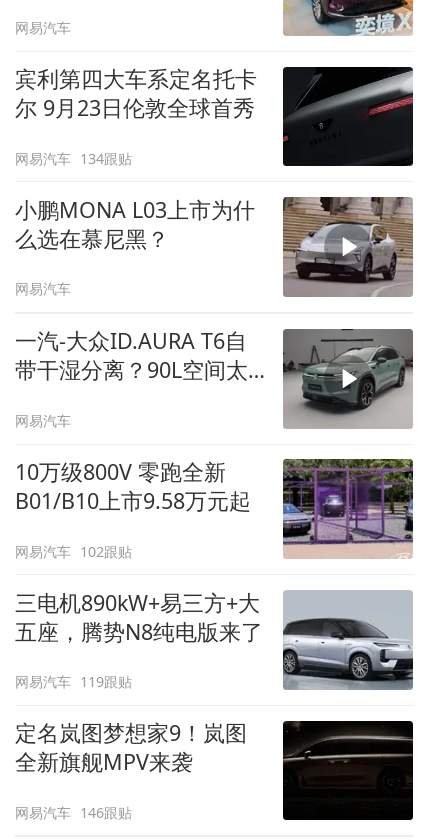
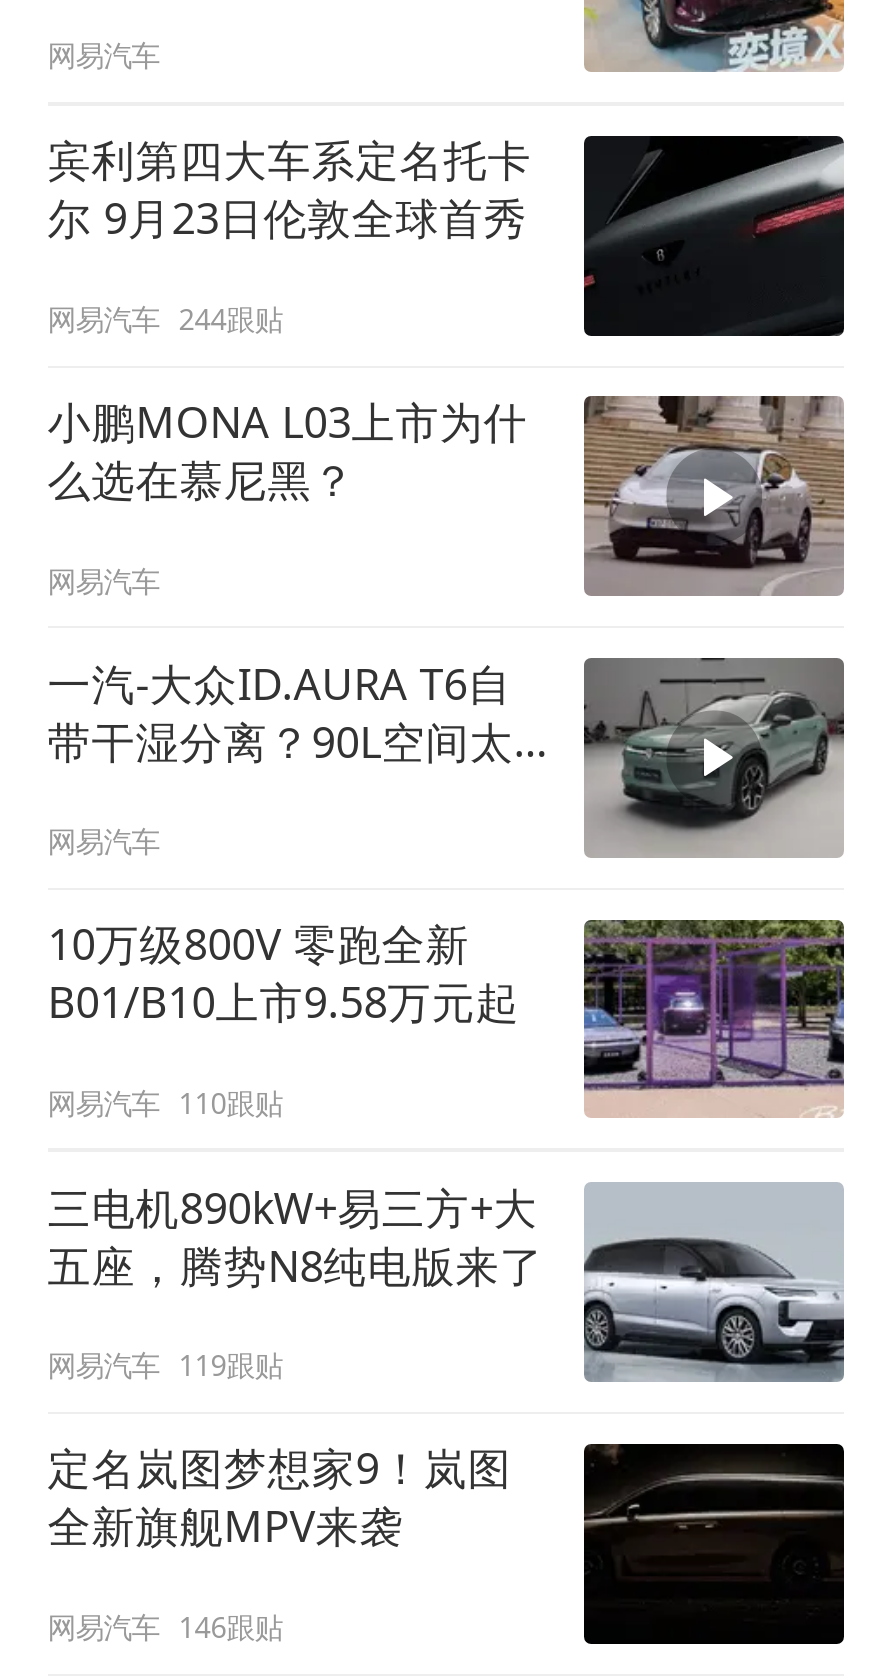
- 网易汽车 134跟贴
+ 网易汽车 244跟贴

- 网易汽车 102跟贴
+ 网易汽车 110跟贴
